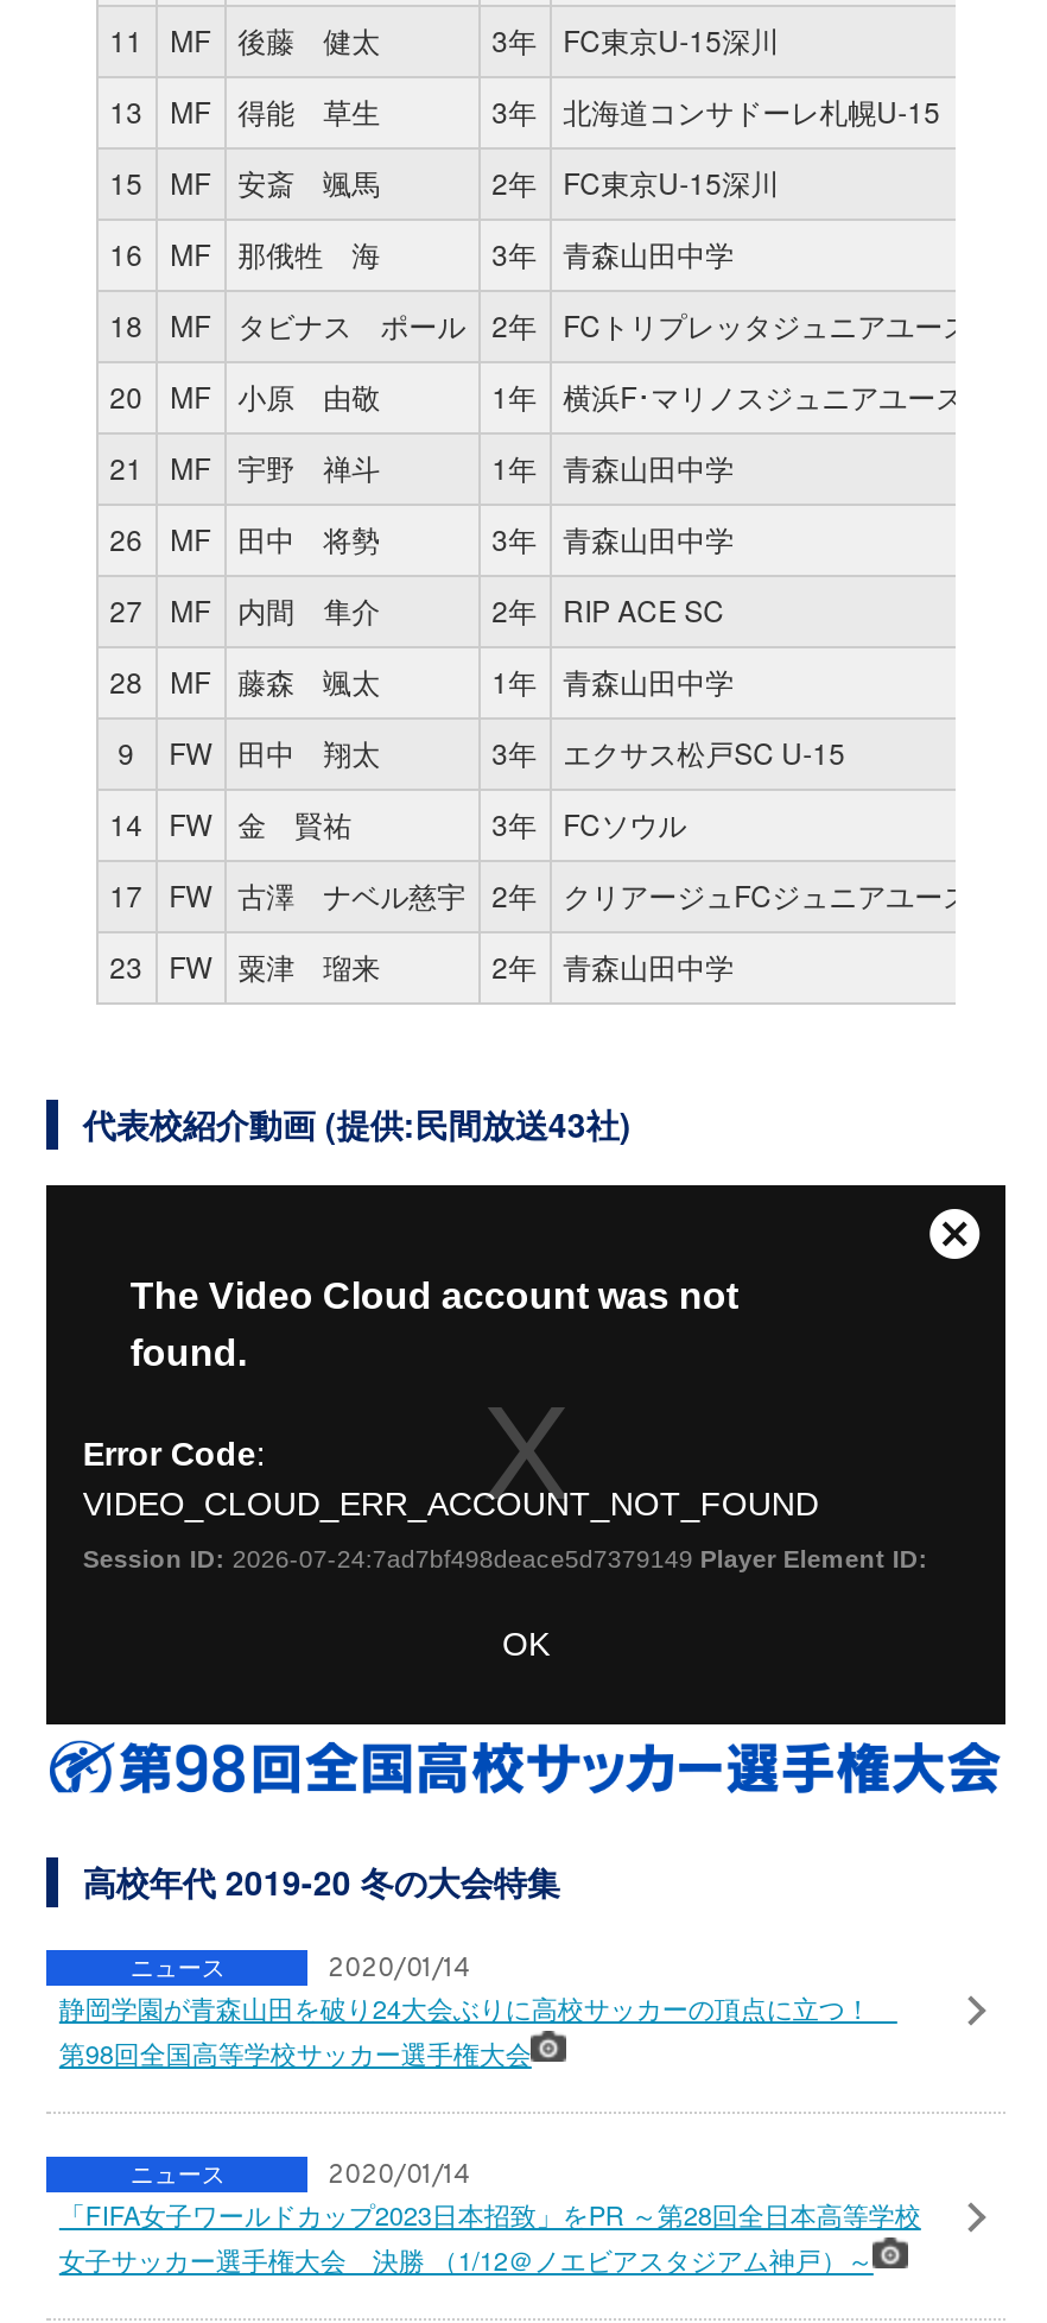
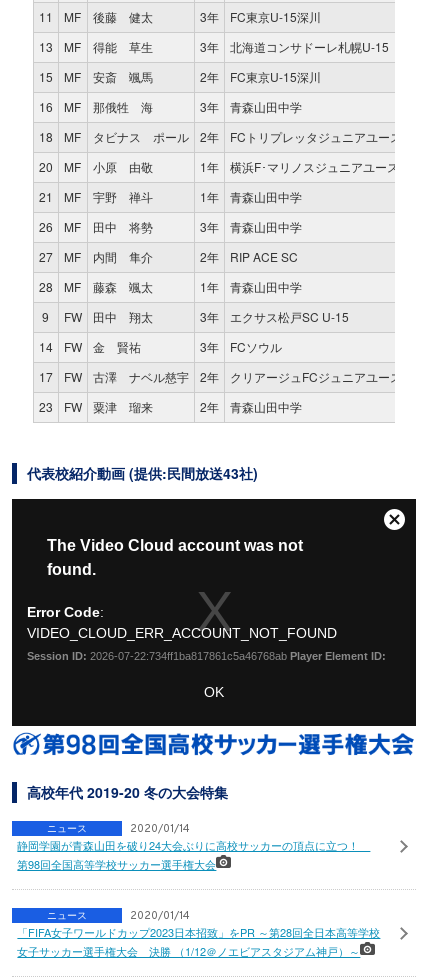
- Session ID: 2026-07-24:7ad7bf498deace5d7379149 Player Element ID:
+ Session ID: 2026-07-22:734ff1ba817861c5a46768ab Player Element ID:
